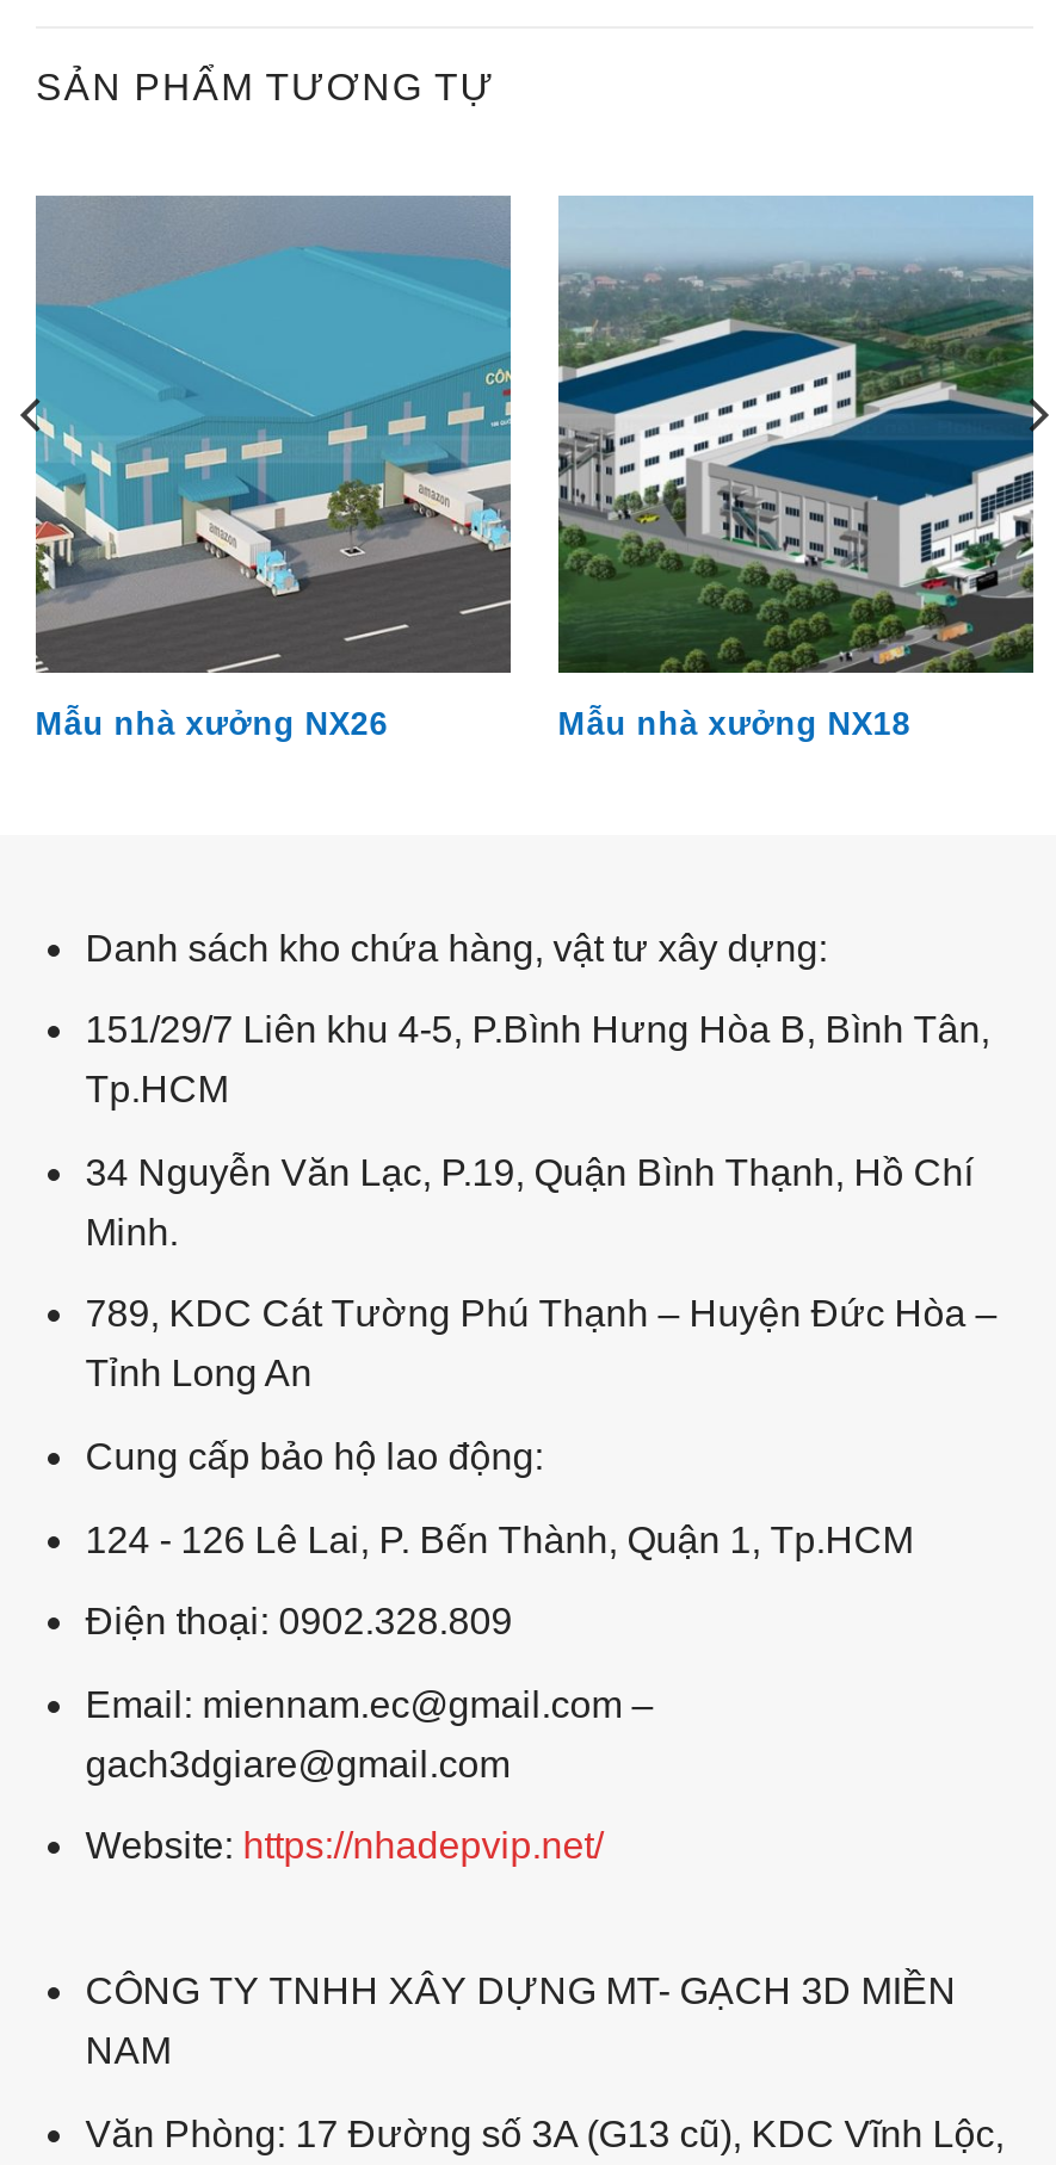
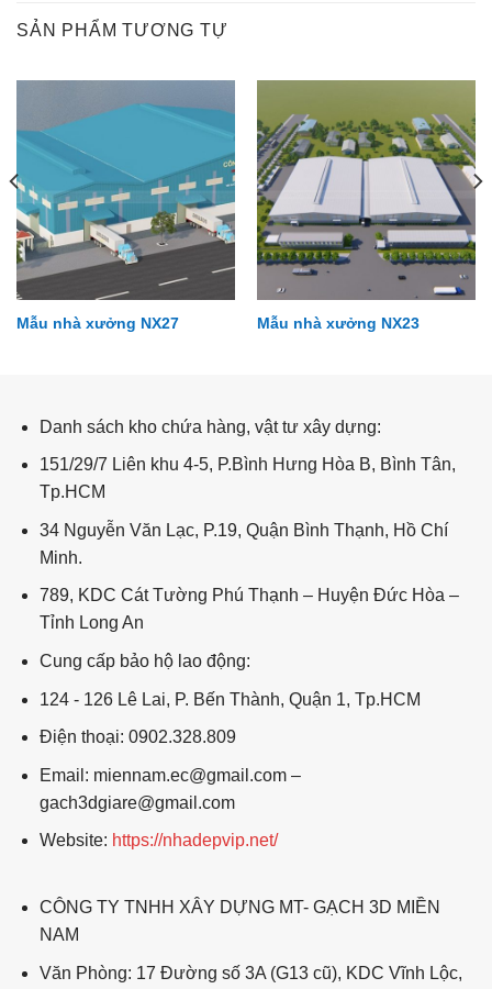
- [image]
- Mẫu nhà xưởng NX18
+ [image]
+ Mẫu nhà xưởng NX23

- Mẫu nhà xưởng NX26
+ Mẫu nhà xưởng NX27
